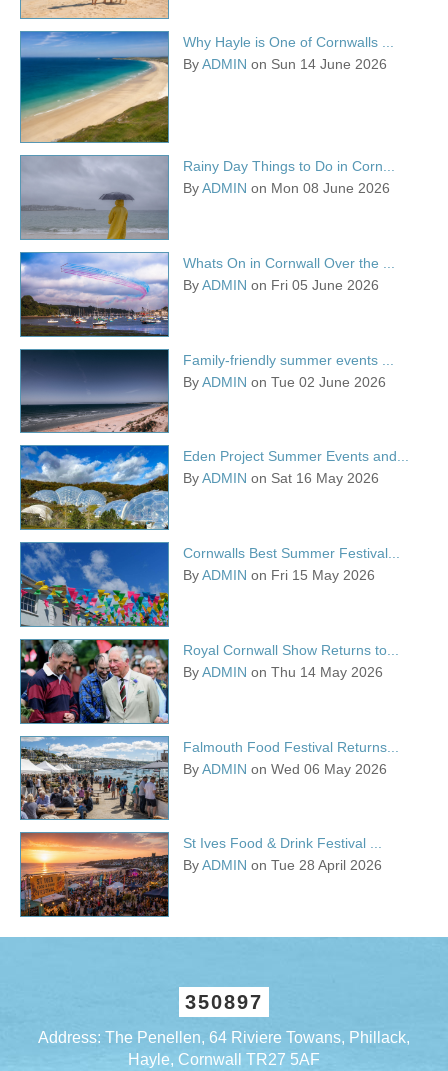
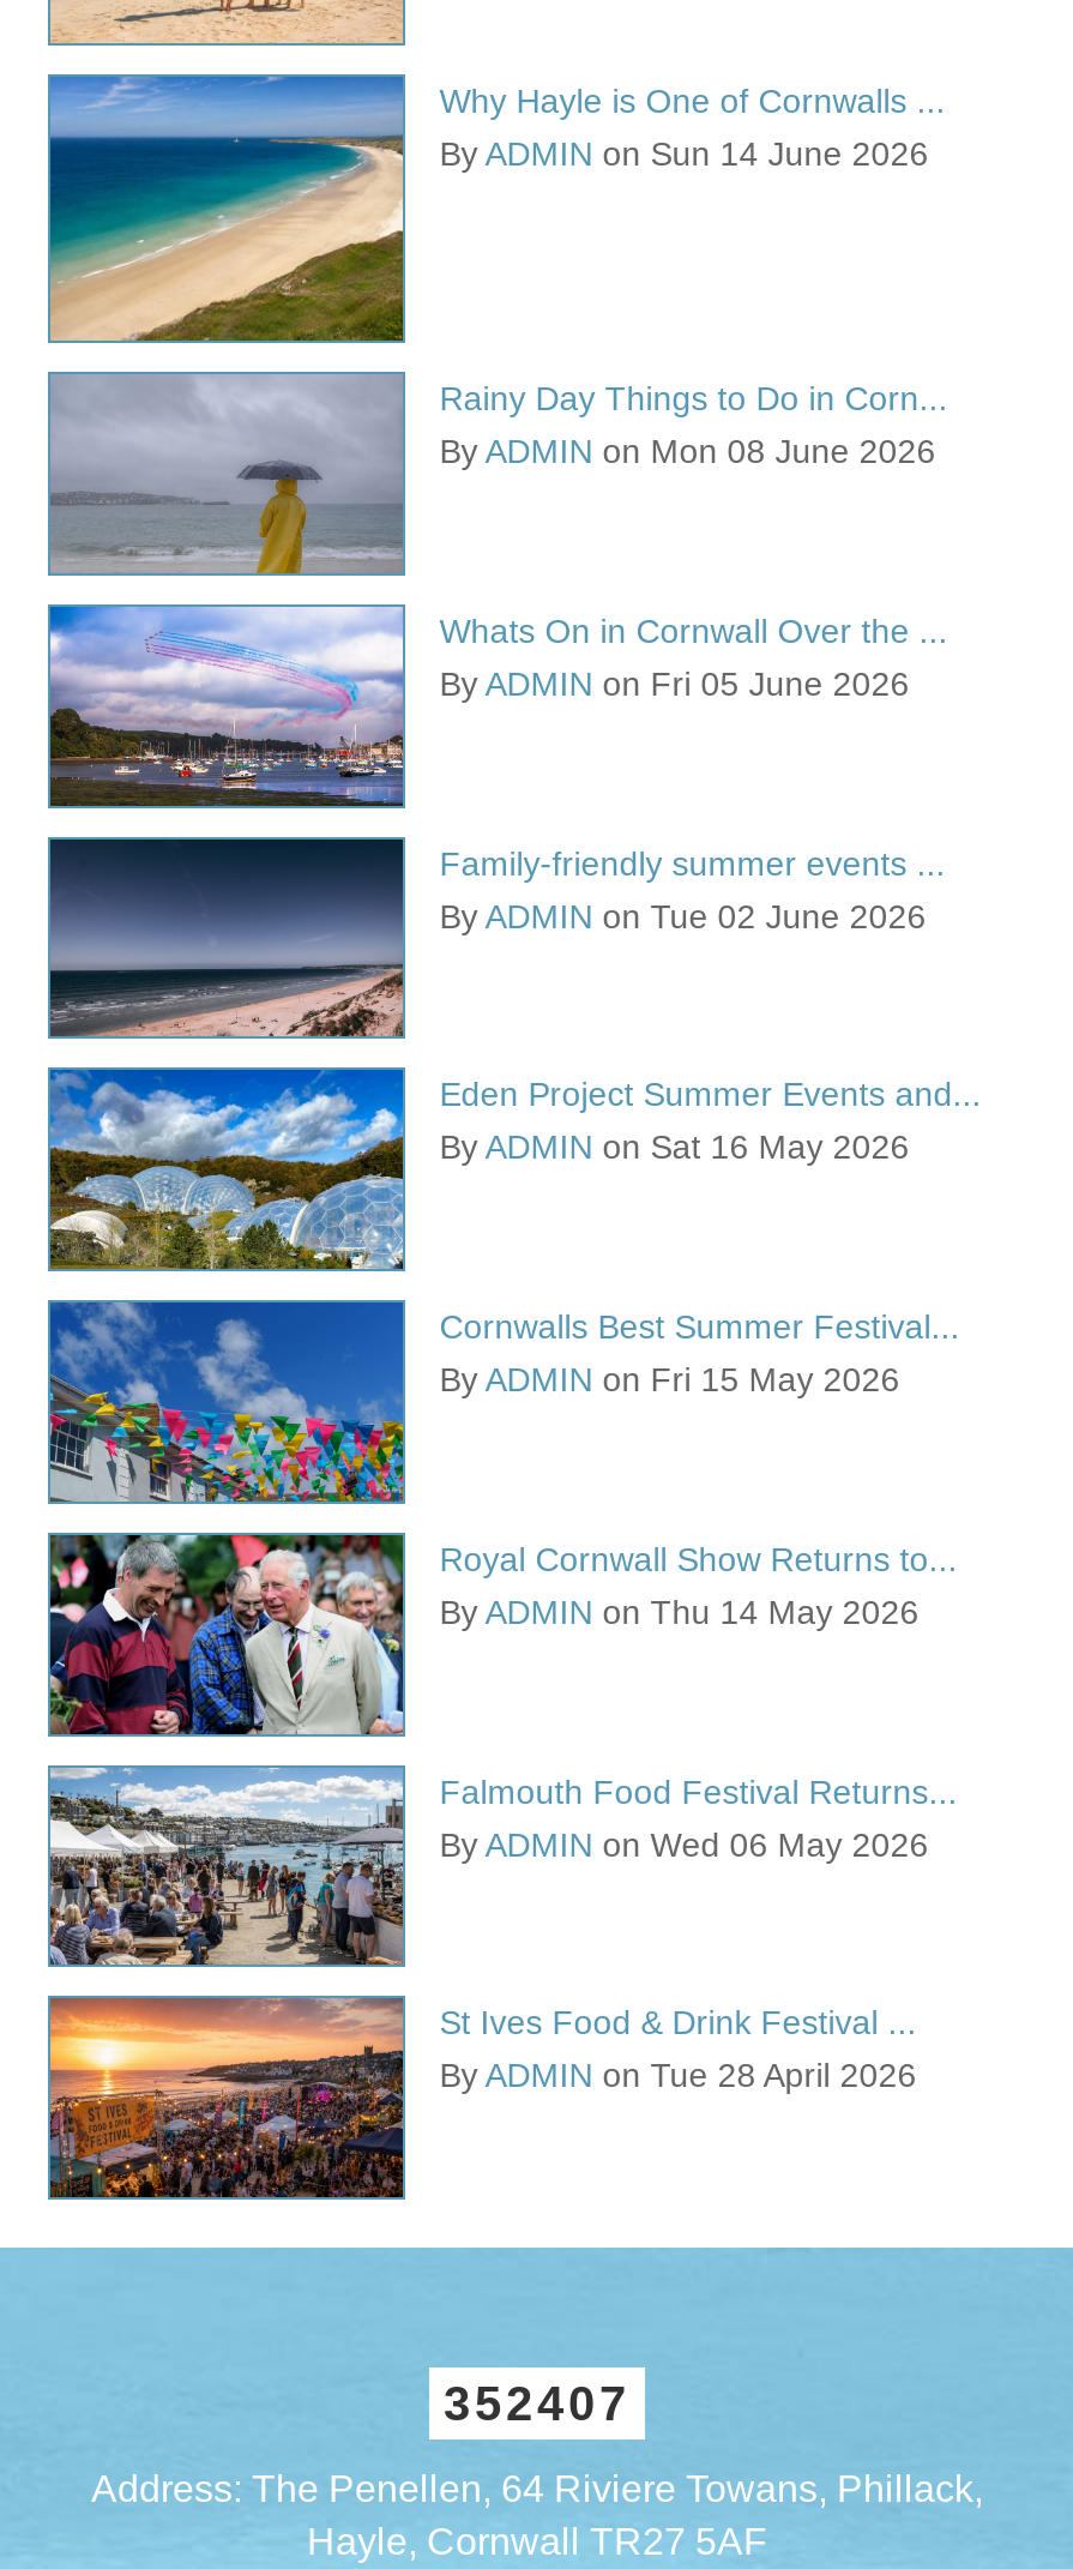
- 350897
+ 352407
